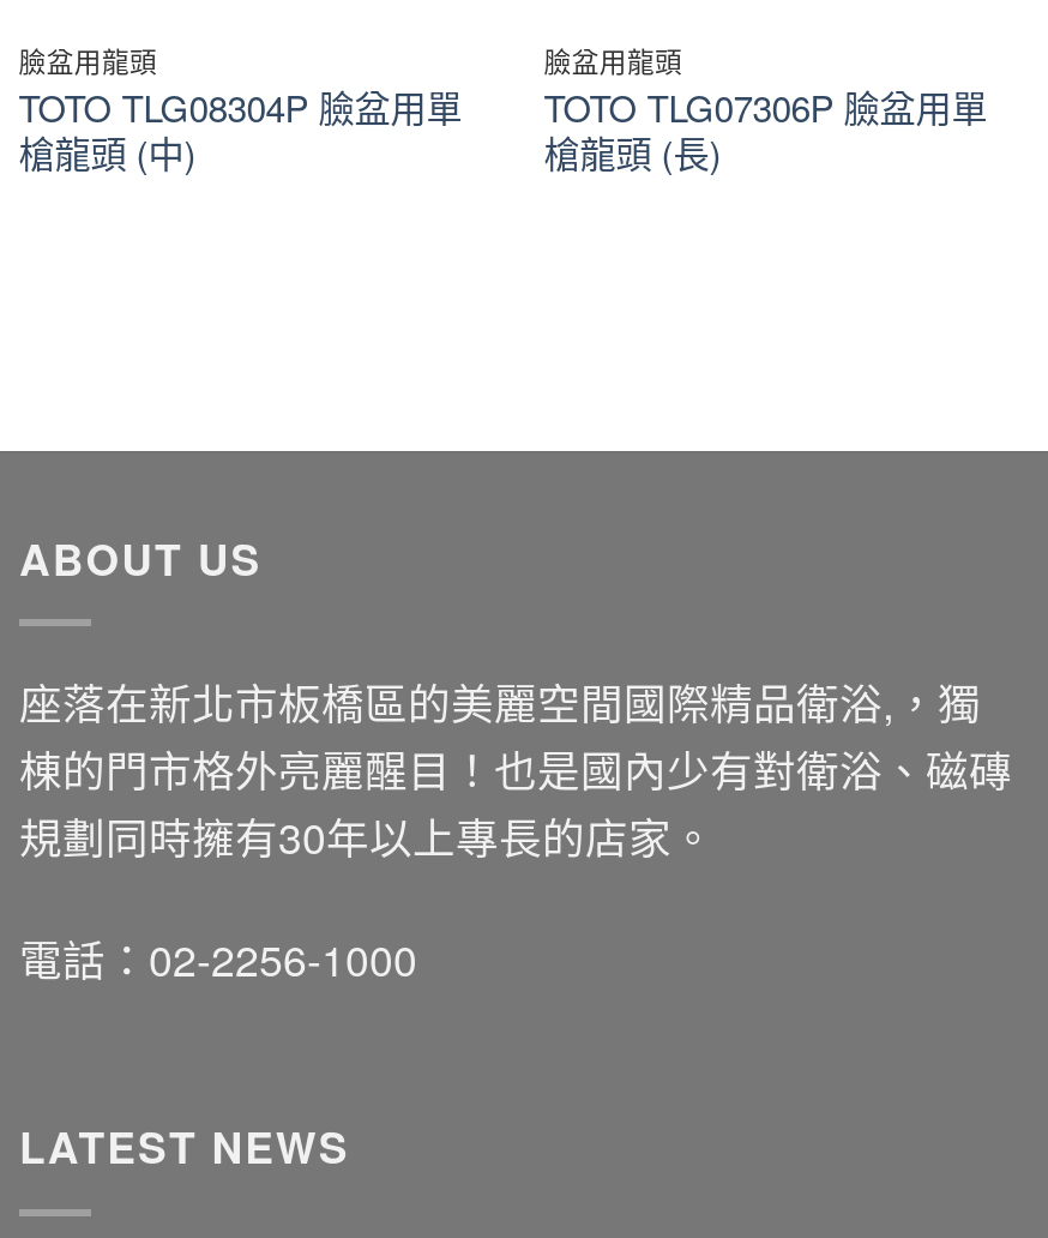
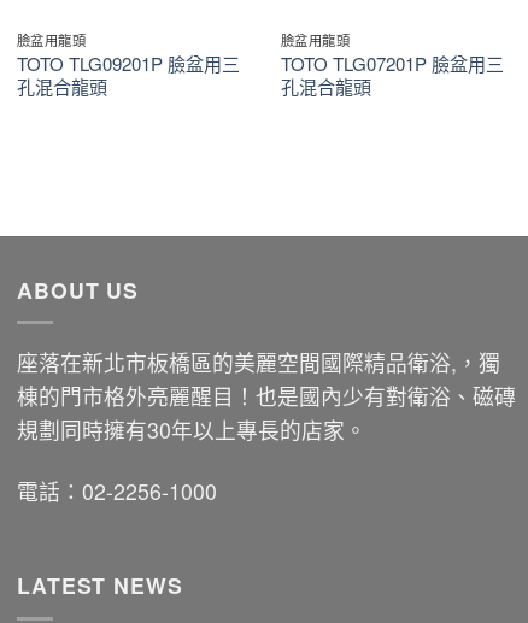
- TOTO TLG08304P 臉盆用單
- 槍龍頭 (中)
+ TOTO TLG09201P 臉盆用三
+ 孔混合龍頭

- TOTO TLG07306P 臉盆用單
- 槍龍頭 (長)
+ TOTO TLG07201P 臉盆用三
+ 孔混合龍頭
